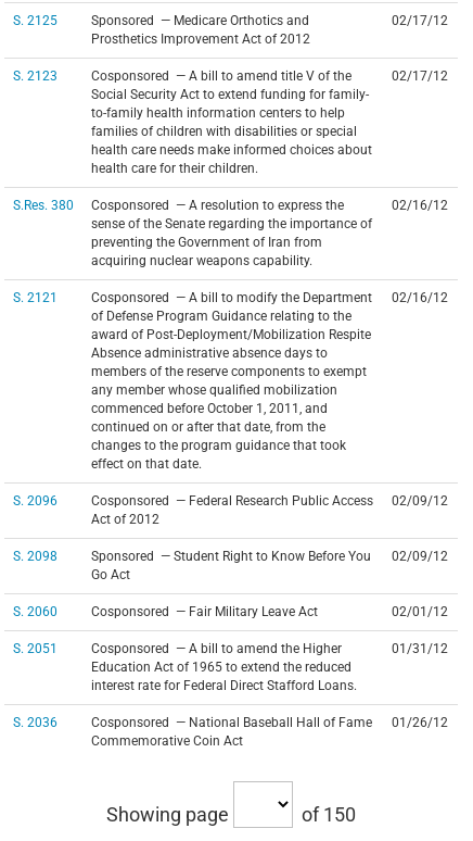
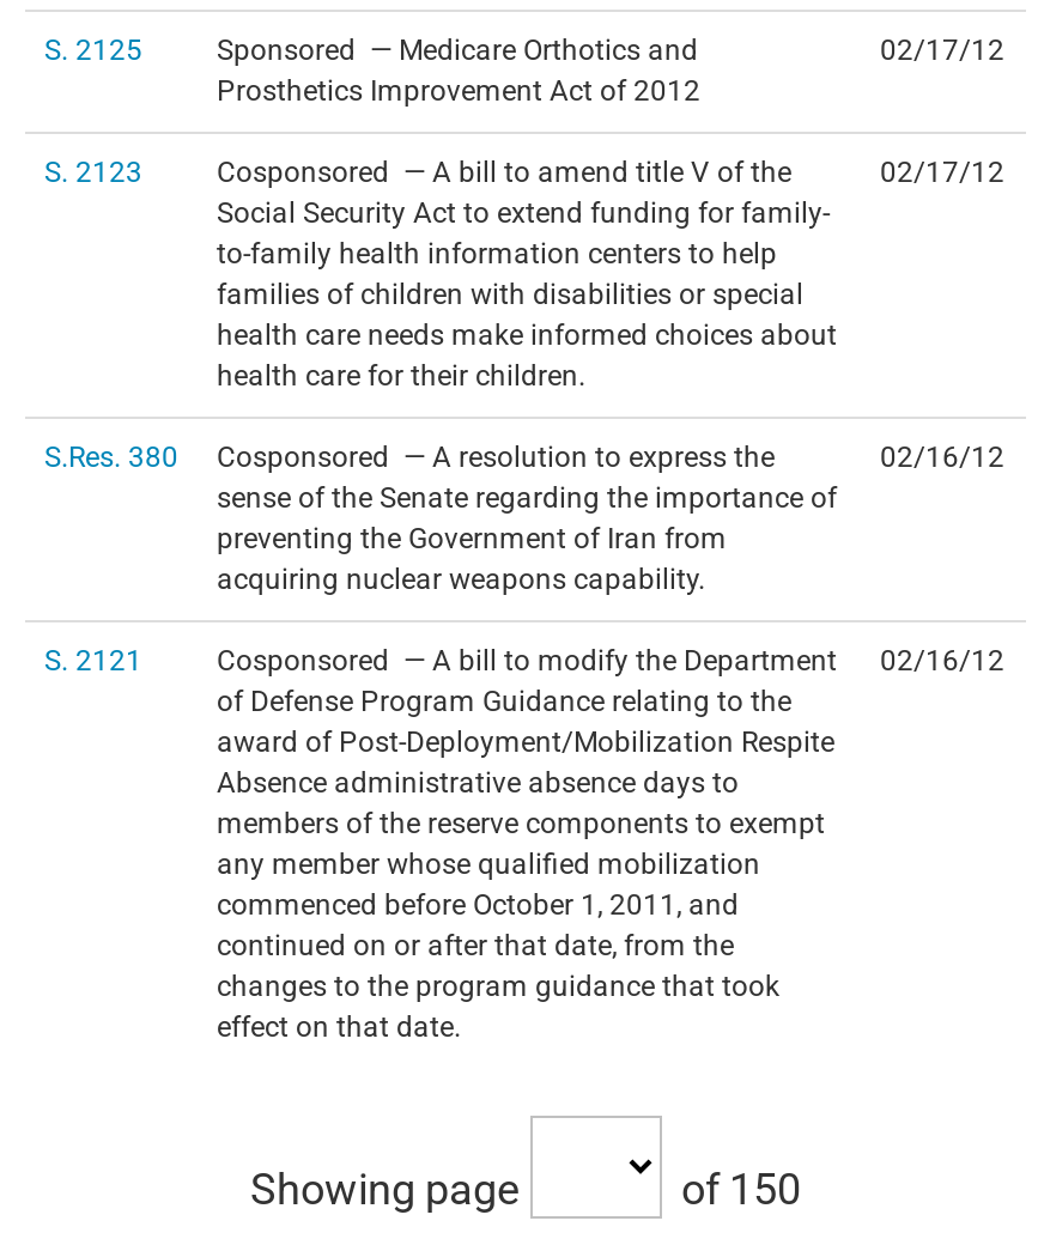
- S. 2096
- Cosponsored — Federal Research Public Access
- Act of 2012

- 02/09/12

- S. 2098
- Sponsored — Student Right to Know Before You
- Go Act

- 02/09/12

- S. 2060
- Cosponsored — Fair Military Leave Act
- 02/01/12
- S. 2051
- Cosponsored — A bill to amend the Higher
- Education Act of 1965 to extend the reduced
- interest rate for Federal Direct Stafford Loans.

- 01/31/12

- S. 2036
- Cosponsored — National Baseball Hall of Fame
- Commemorative Coin Act

- 01/26/12
